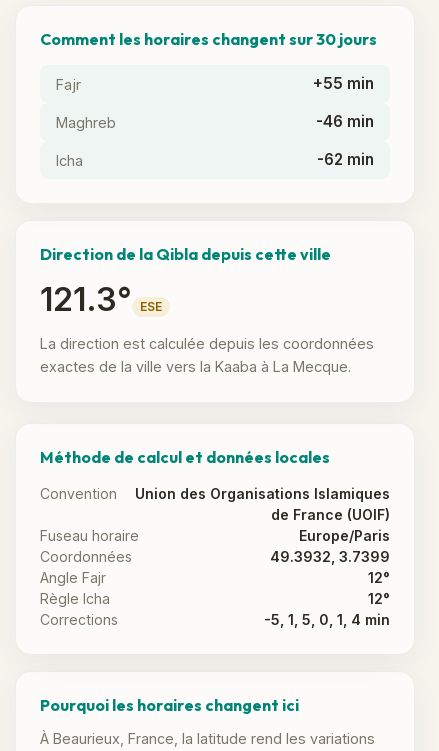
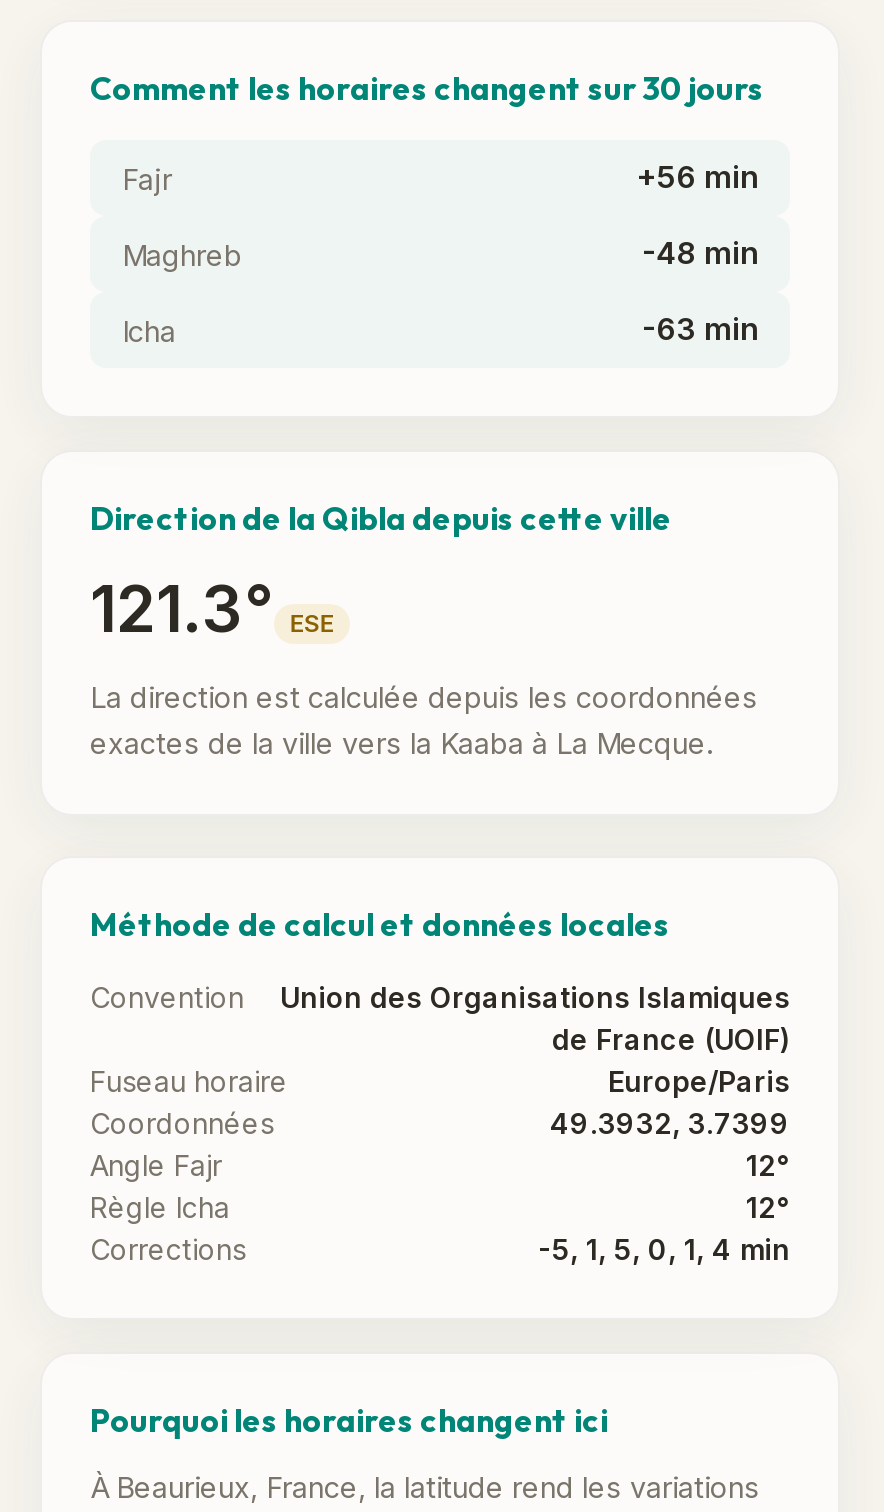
- +55 min
+ +56 min

- -46 min
+ -48 min

- -62 min
+ -63 min
